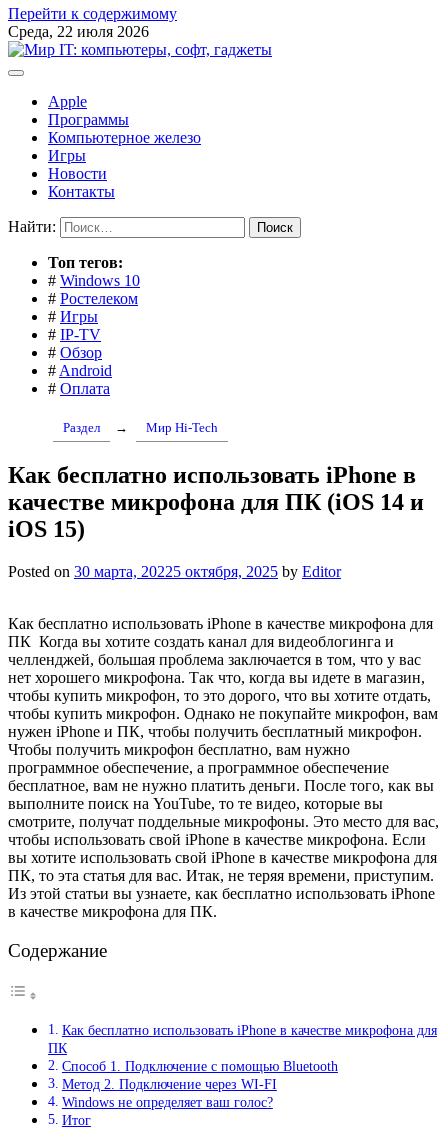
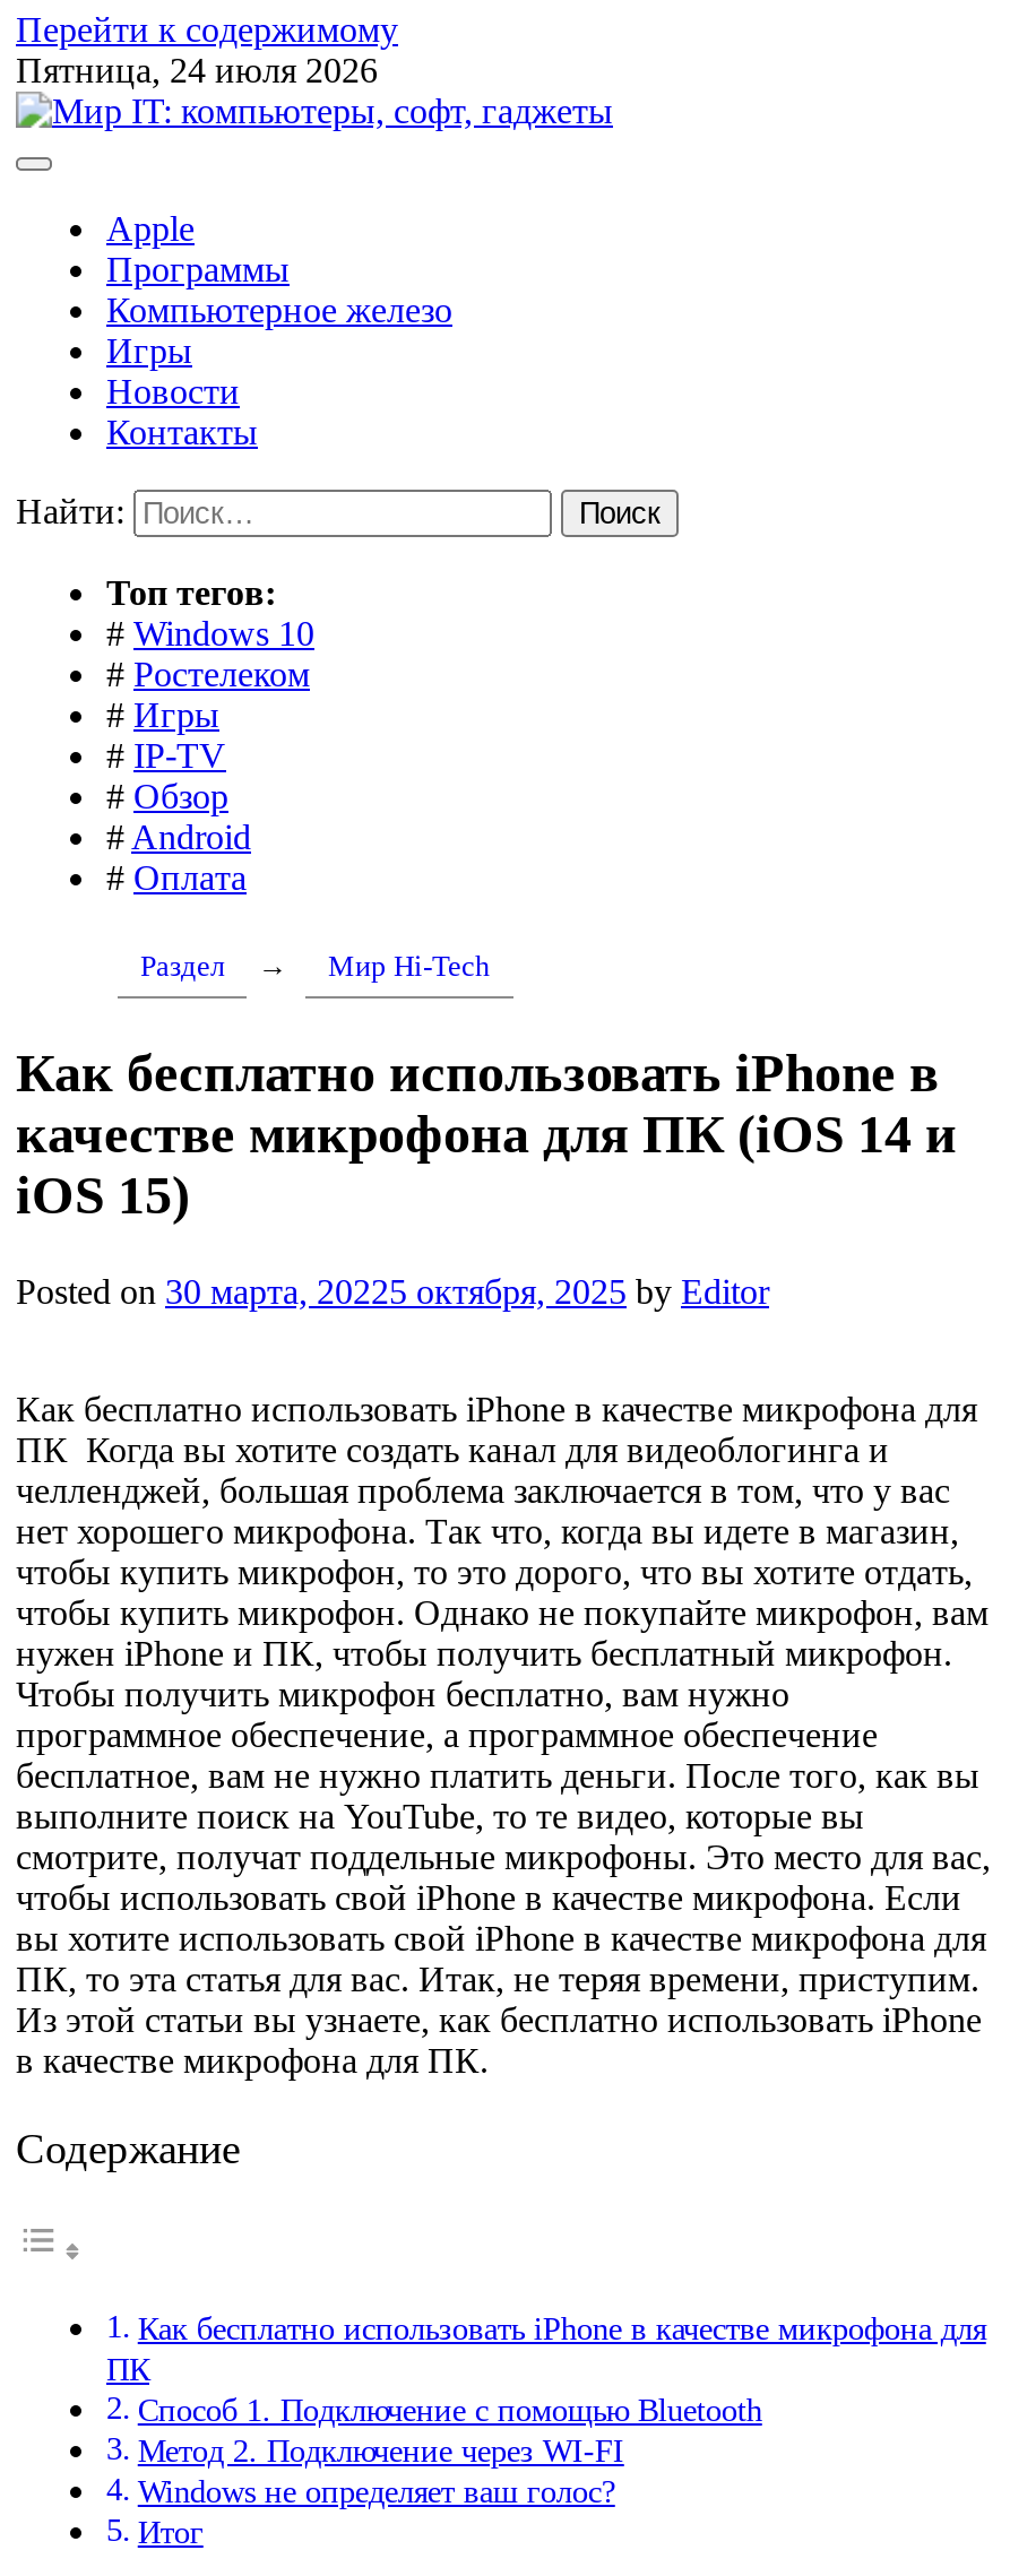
- Среда, 22 июля 2026
+ Пятница, 24 июля 2026
